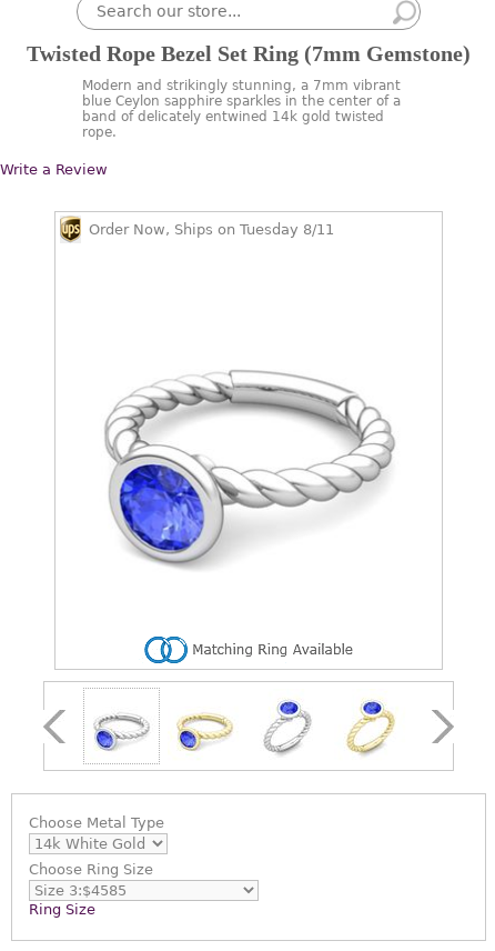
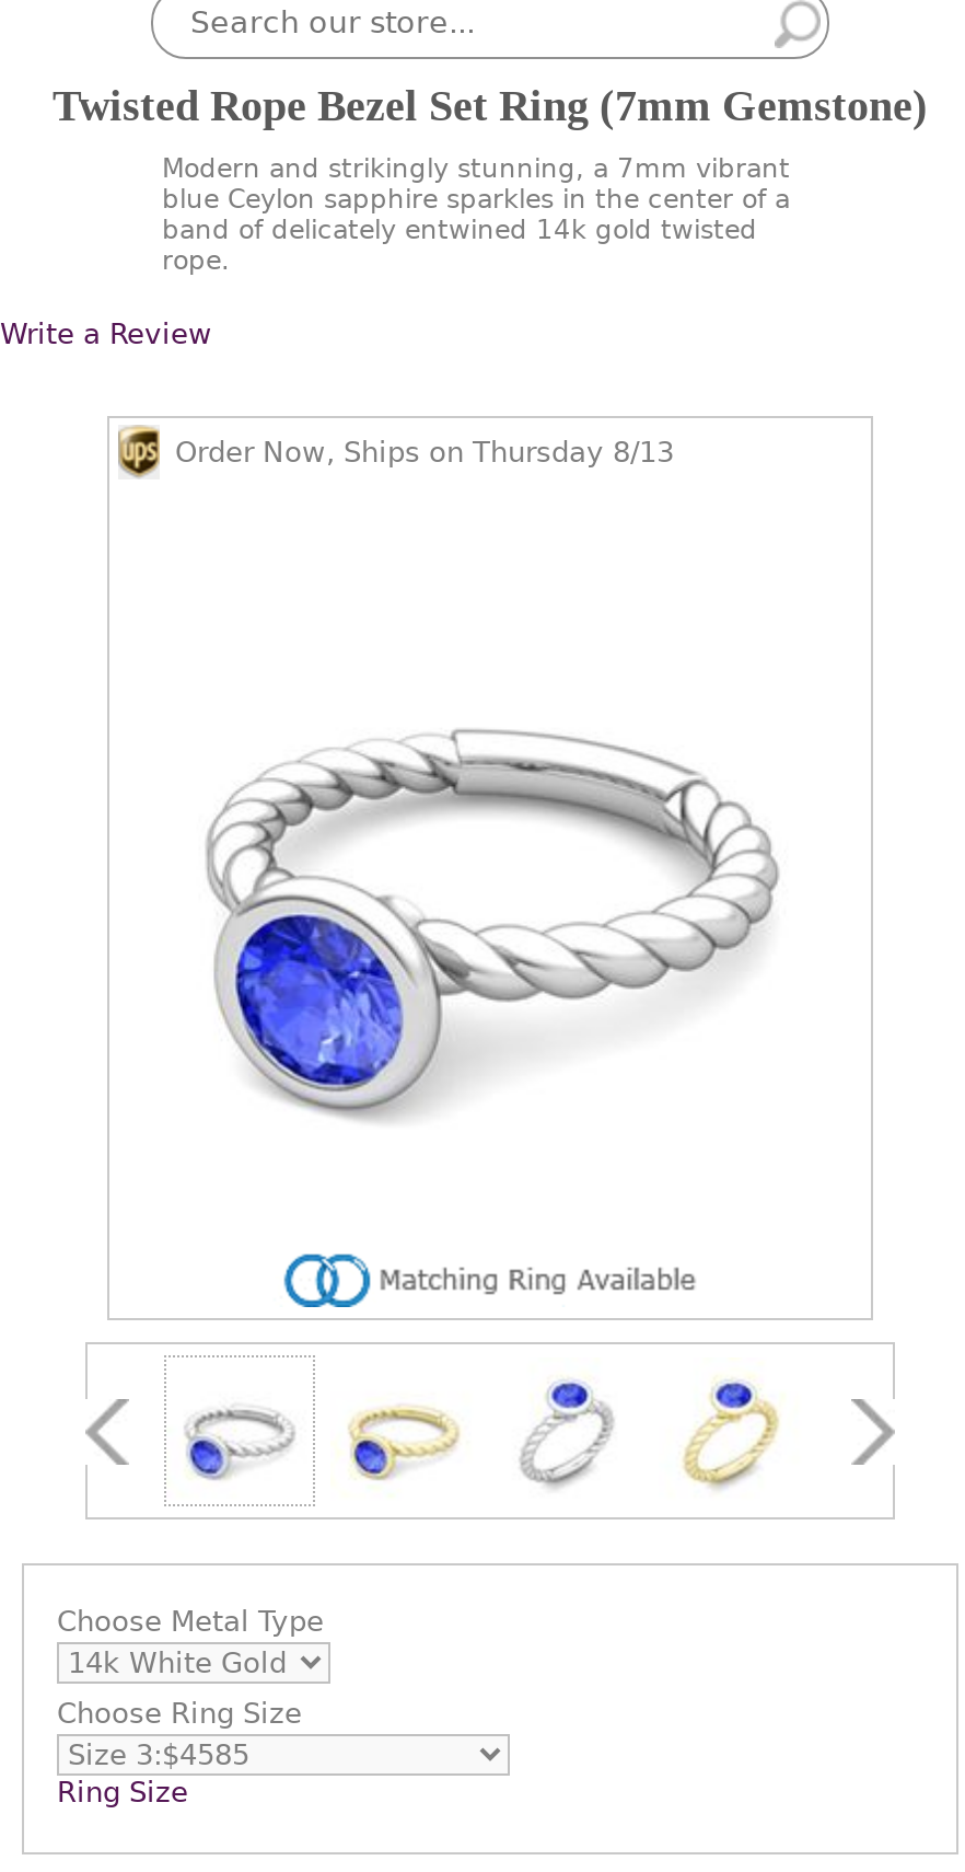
- Order Now, Ships on Tuesday 8/11
+ Order Now, Ships on Thursday 8/13
